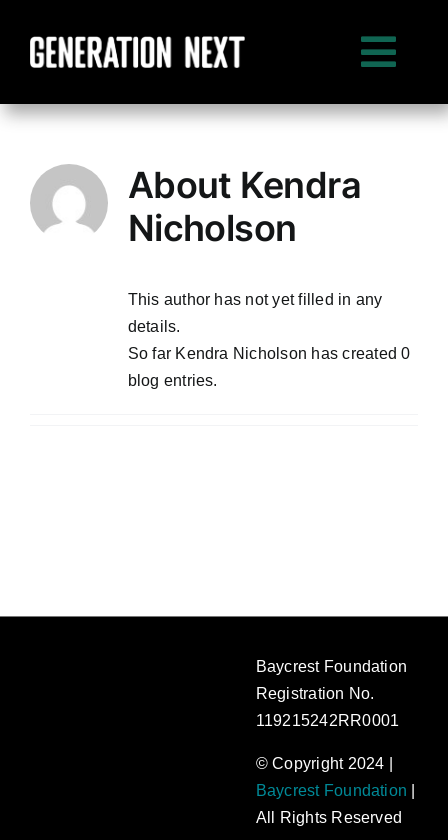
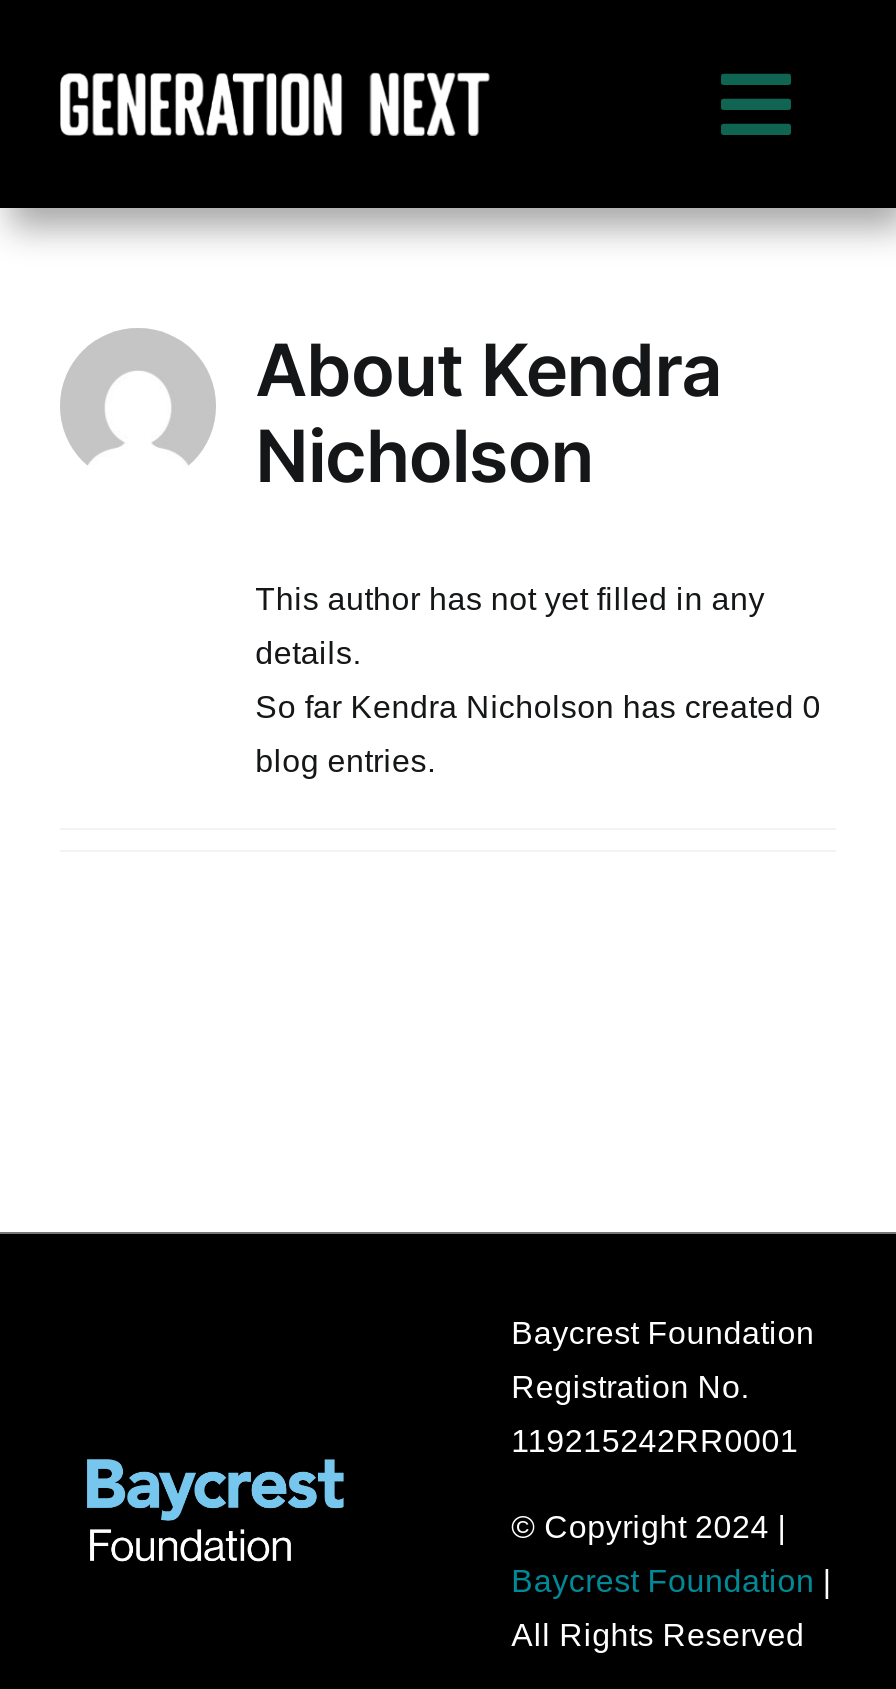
+ [image]
